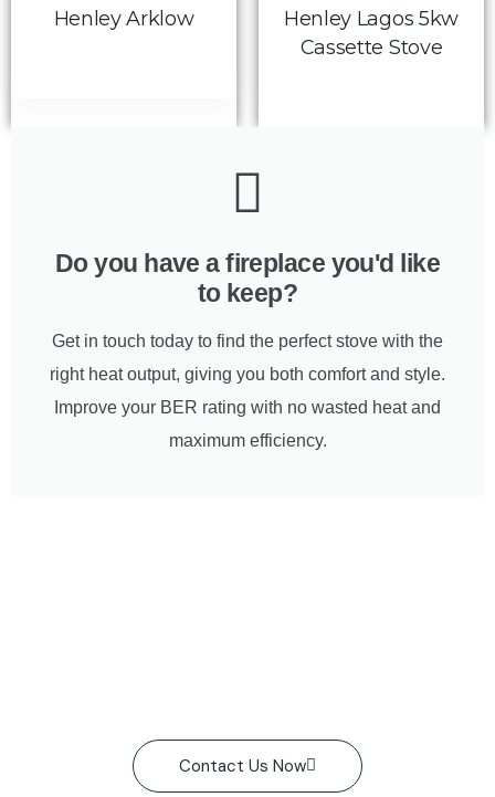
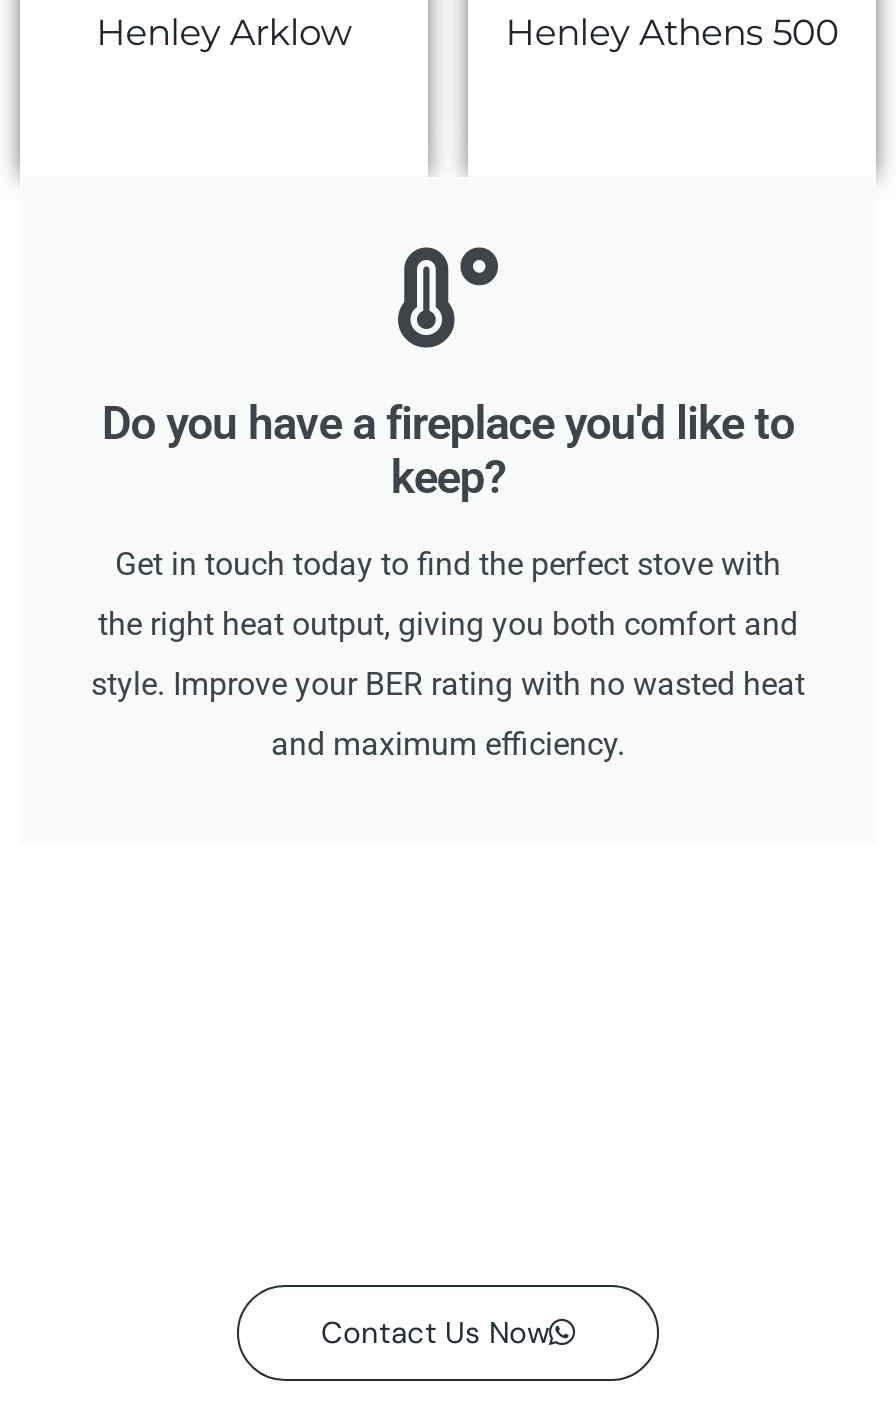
- Henley Lagos 5kw
- Cassette Stove
+ Henley Athens 500

- [image]
+ [image]

- Get in touch today to find the perfect stove with the
+ Get in touch today to find the perfect stove with

- right heat output, giving you both comfort and style.
+ the right heat output, giving you both comfort and

- Improve your BER rating with no wasted heat and
+ style. Improve your BER rating with no wasted heat

- maximum efficiency.
+ and maximum efficiency.
